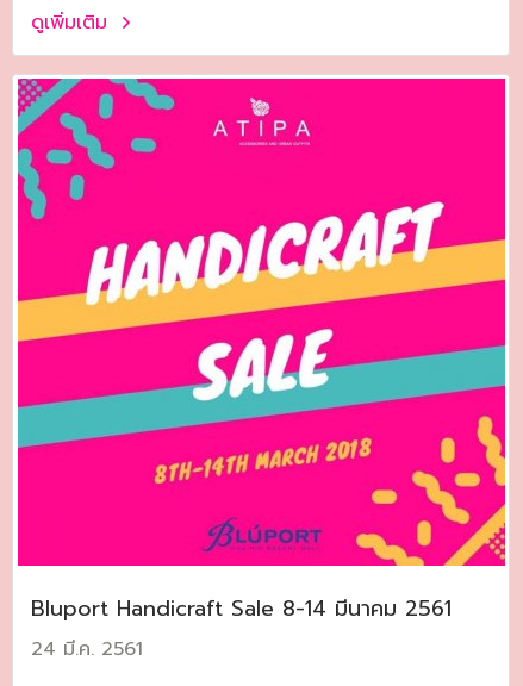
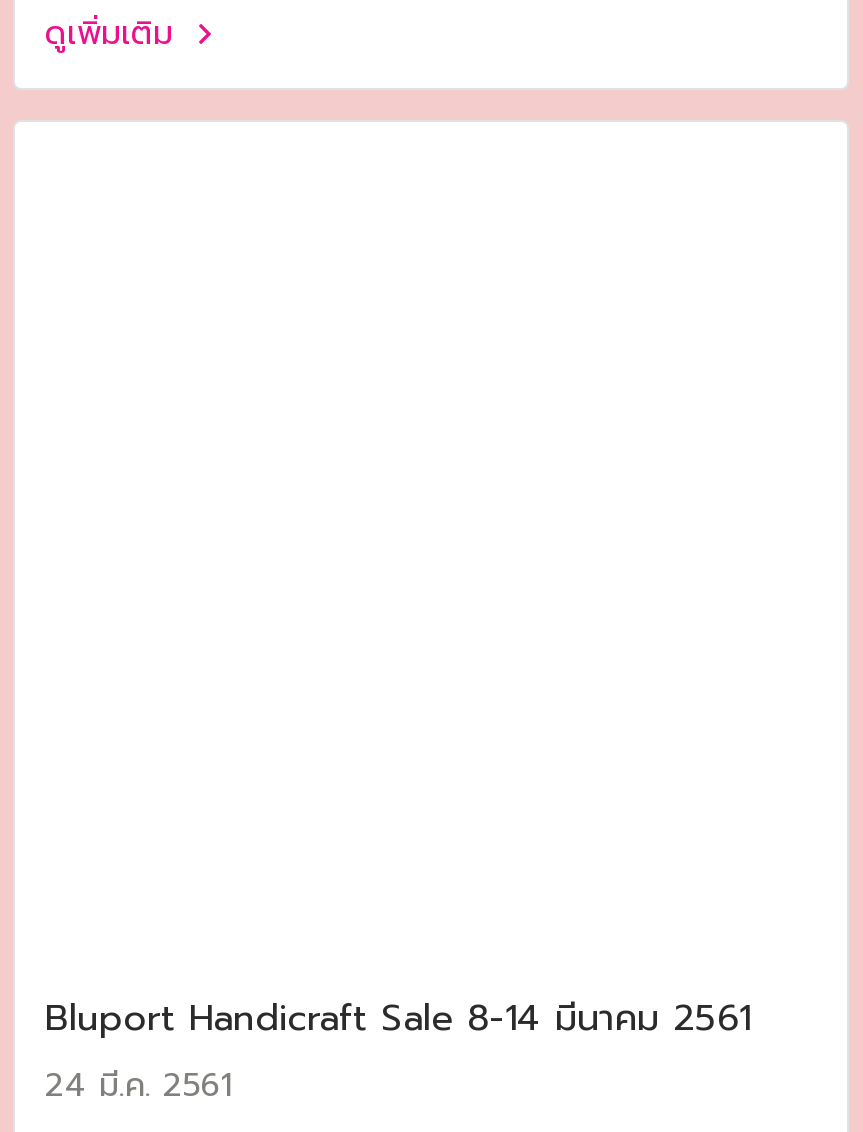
- [image]
